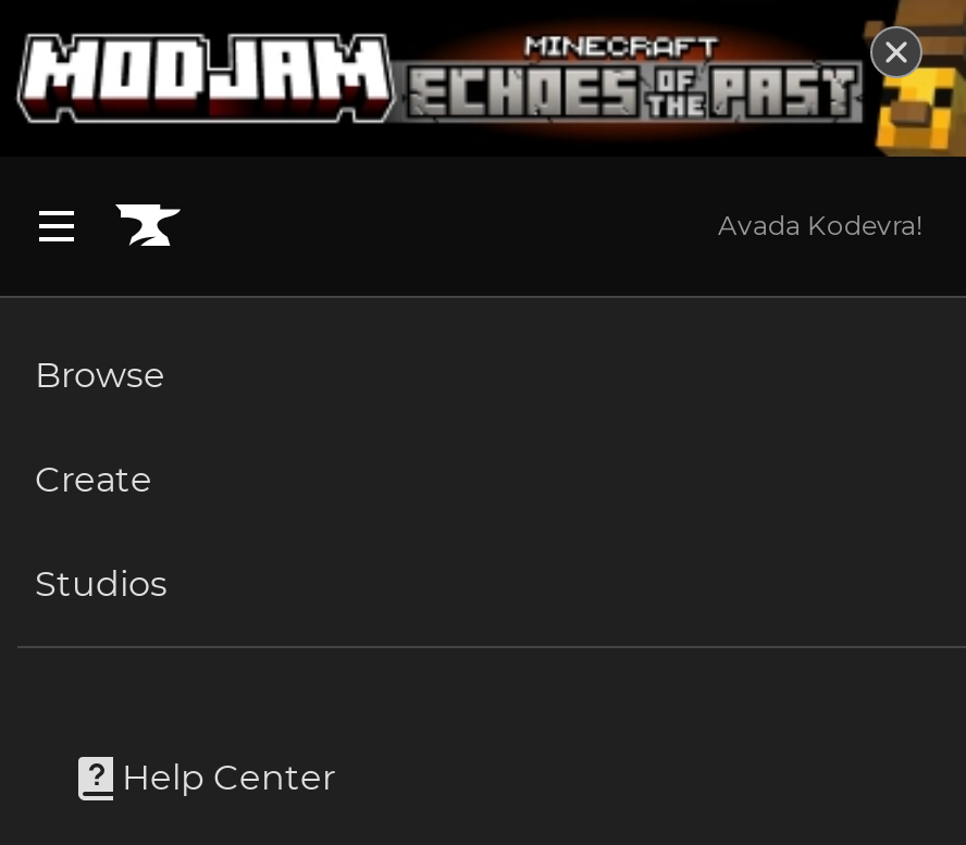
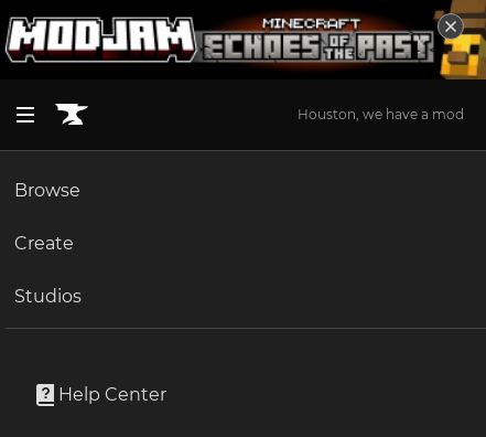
- Avada Kodevra!
+ Houston, we have a mod
